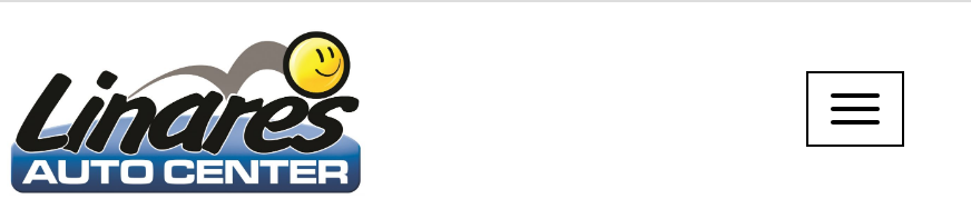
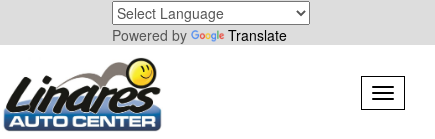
+ Powered by
+ Translate
